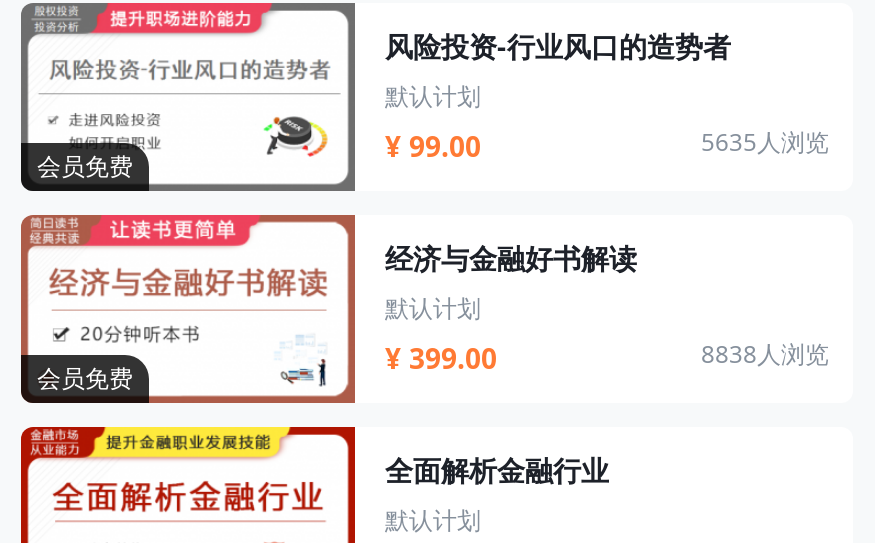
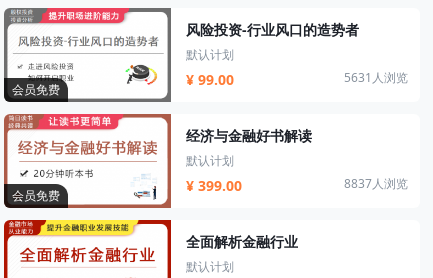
- 5635人浏览
+ 5631人浏览

- 8838人浏览
+ 8837人浏览
